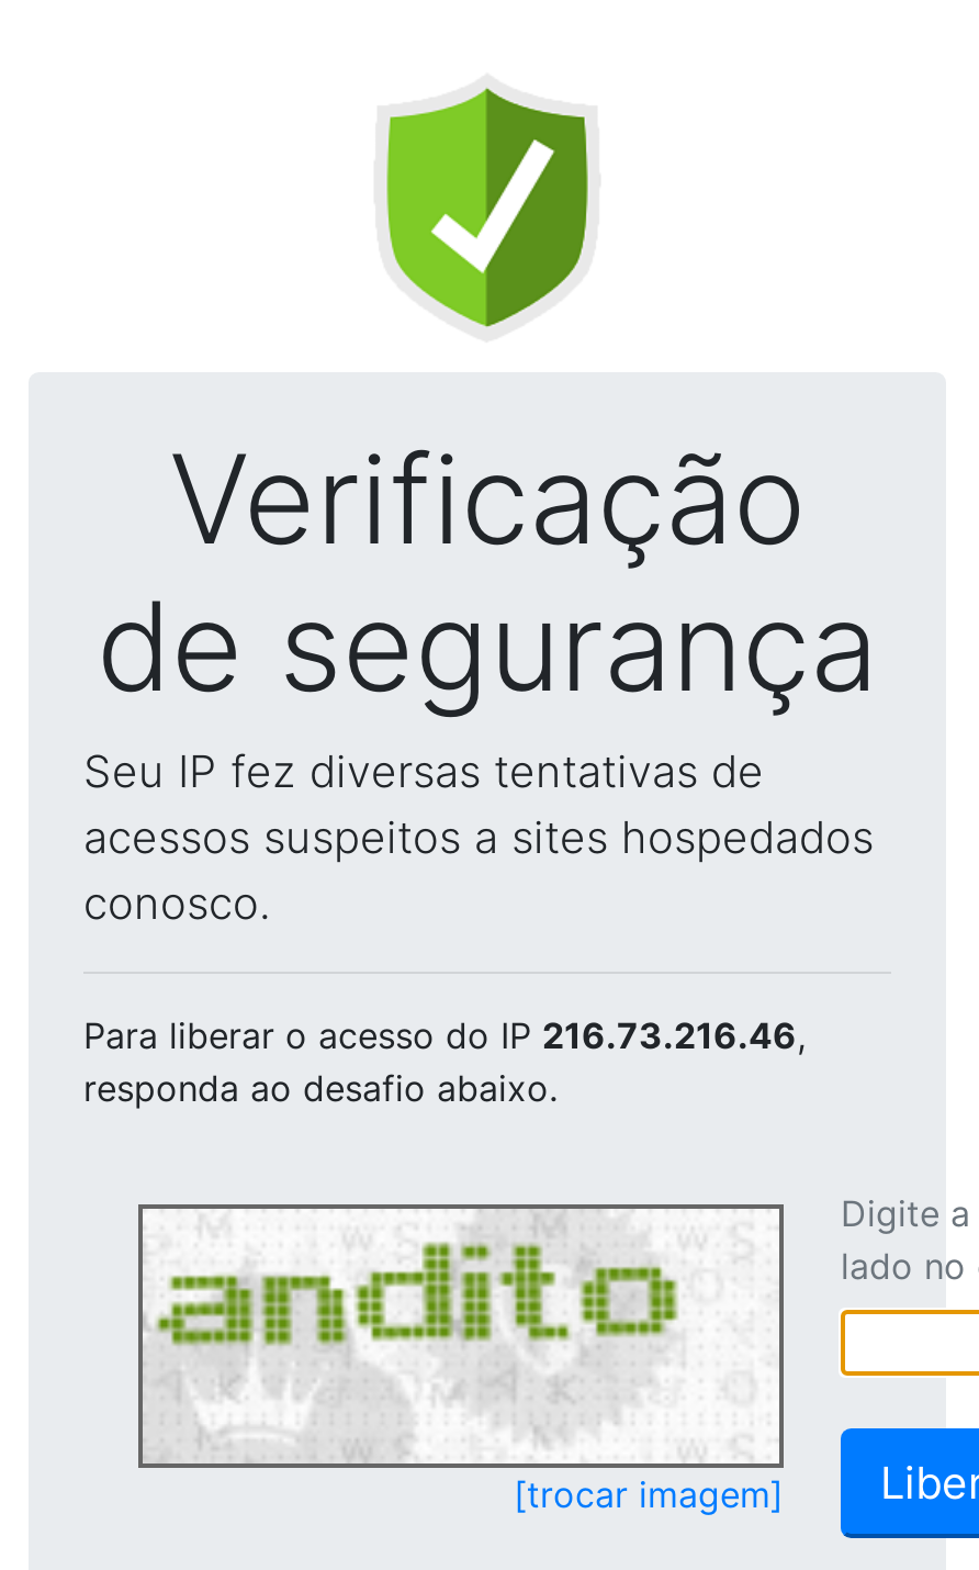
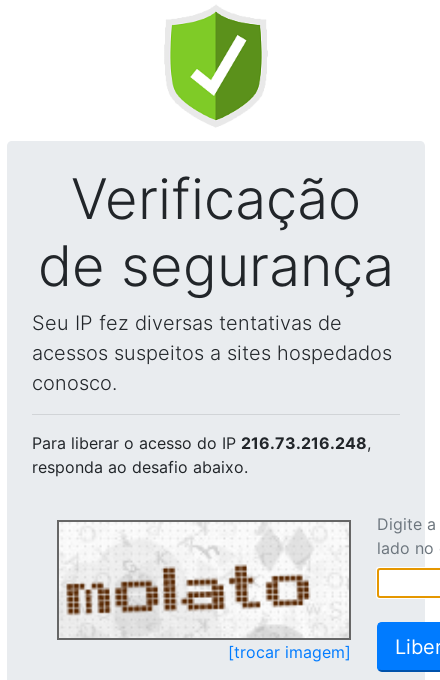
- Para liberar o acesso do IP 216.73.216.46,
+ Para liberar o acesso do IP 216.73.216.248,

- [image]
+ [image]
